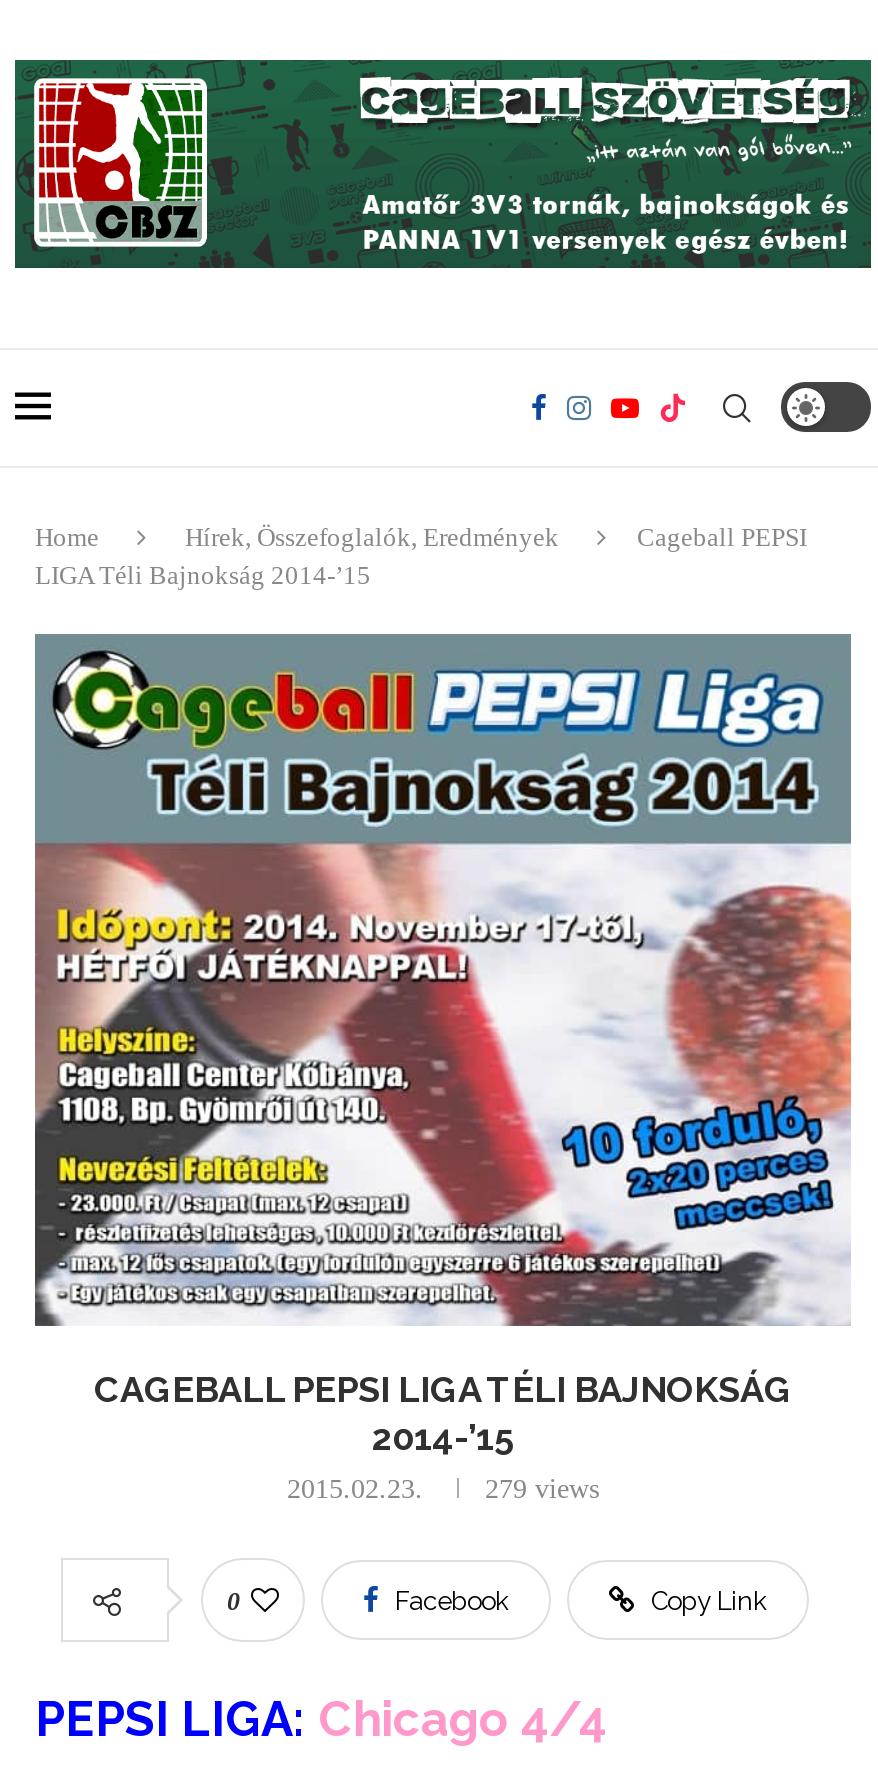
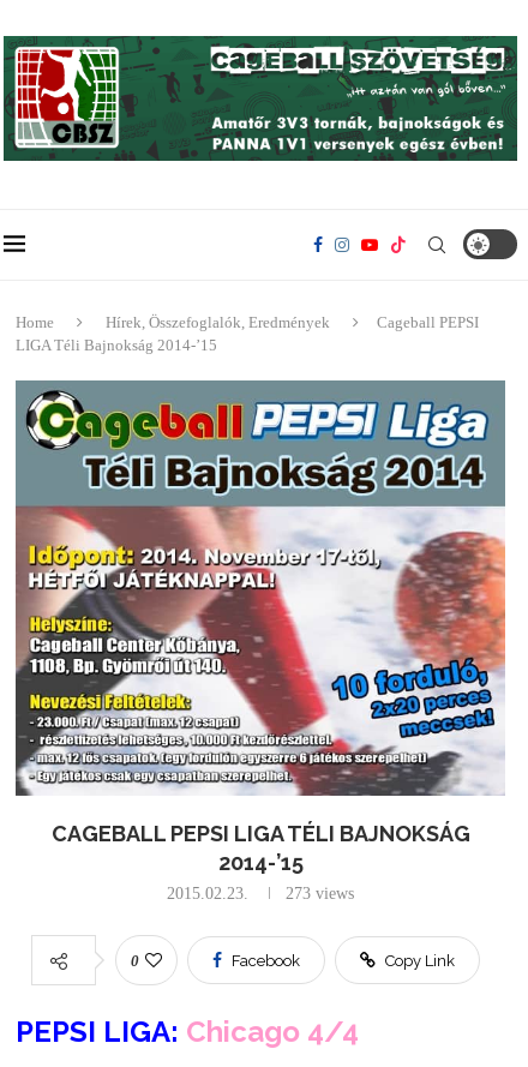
- 279 views
+ 273 views
